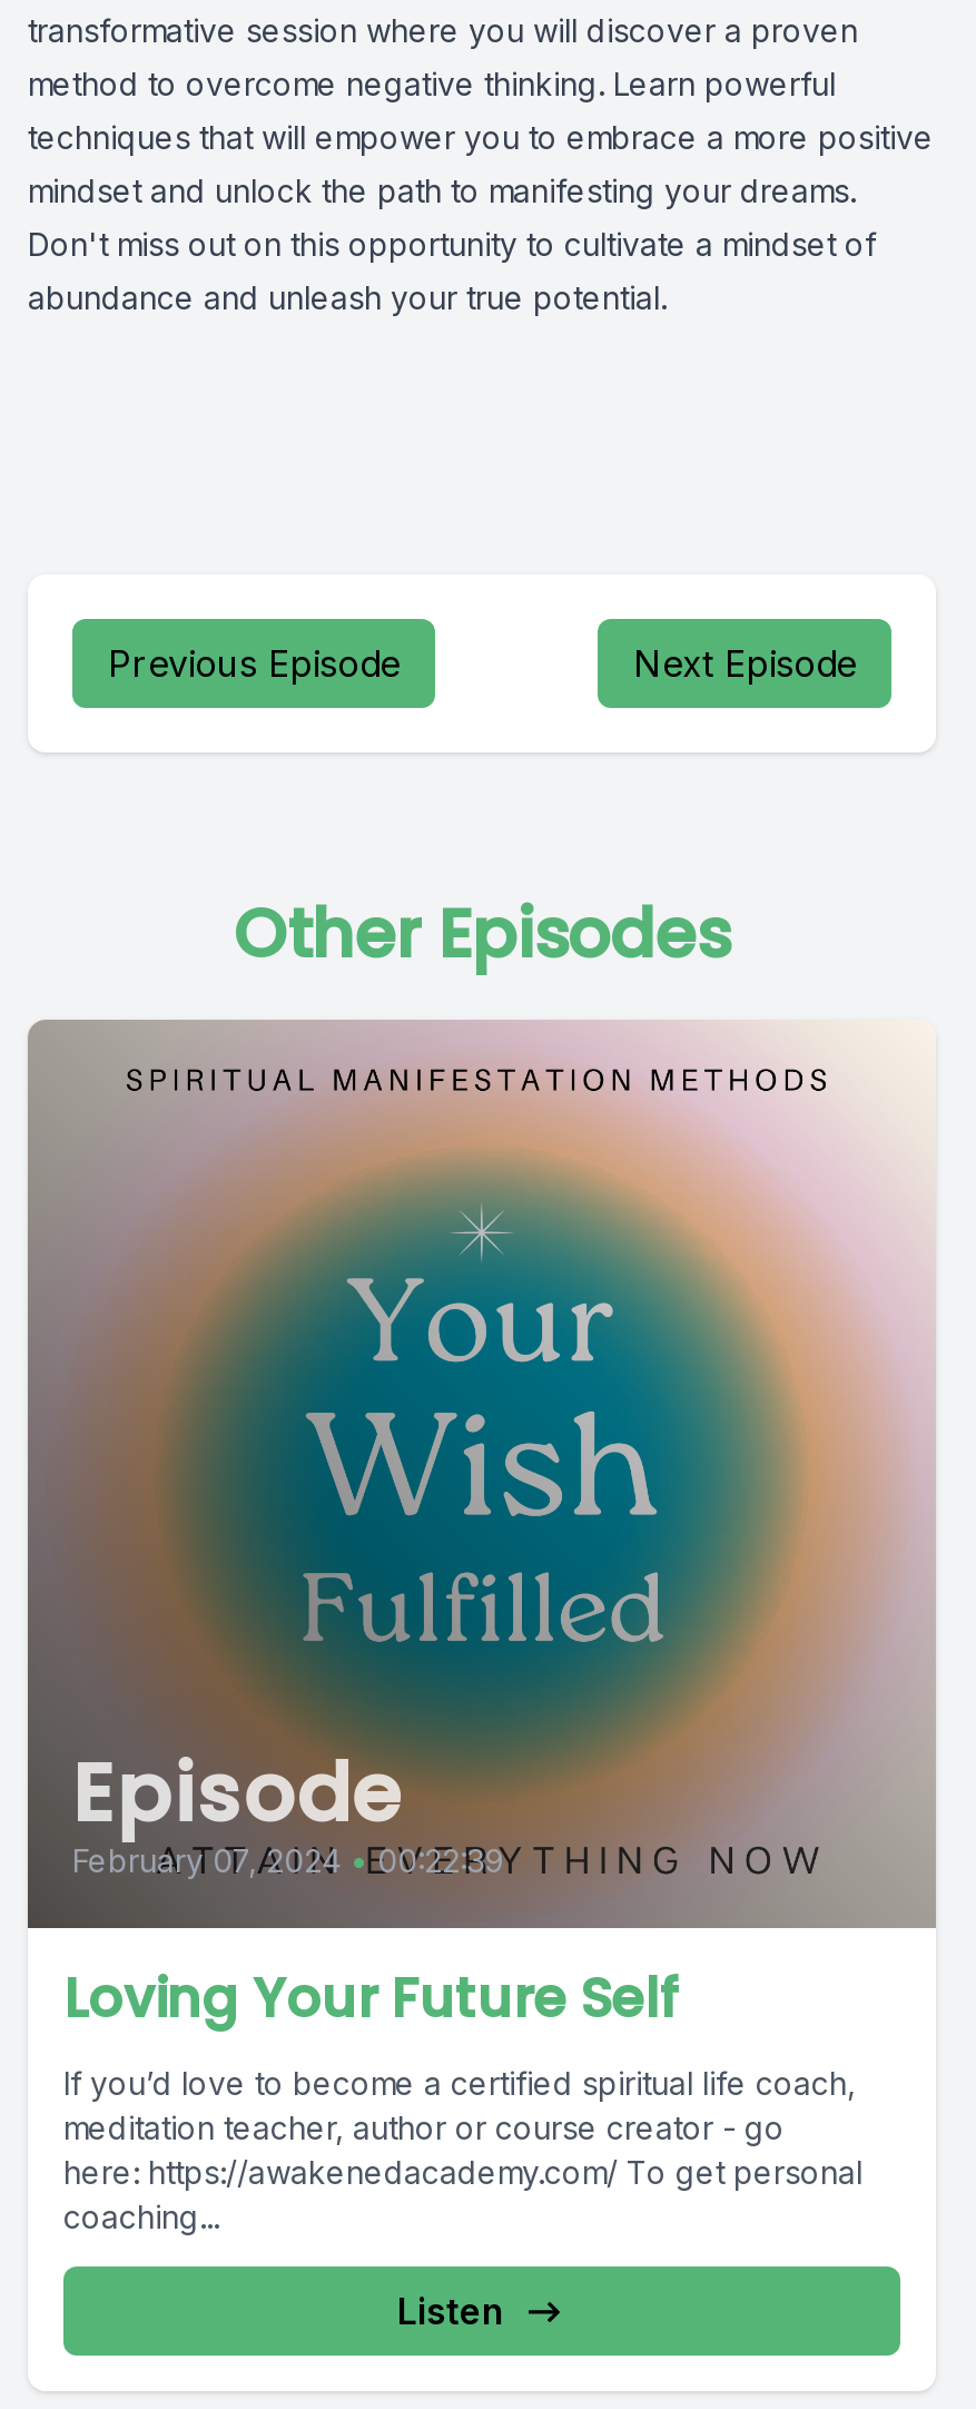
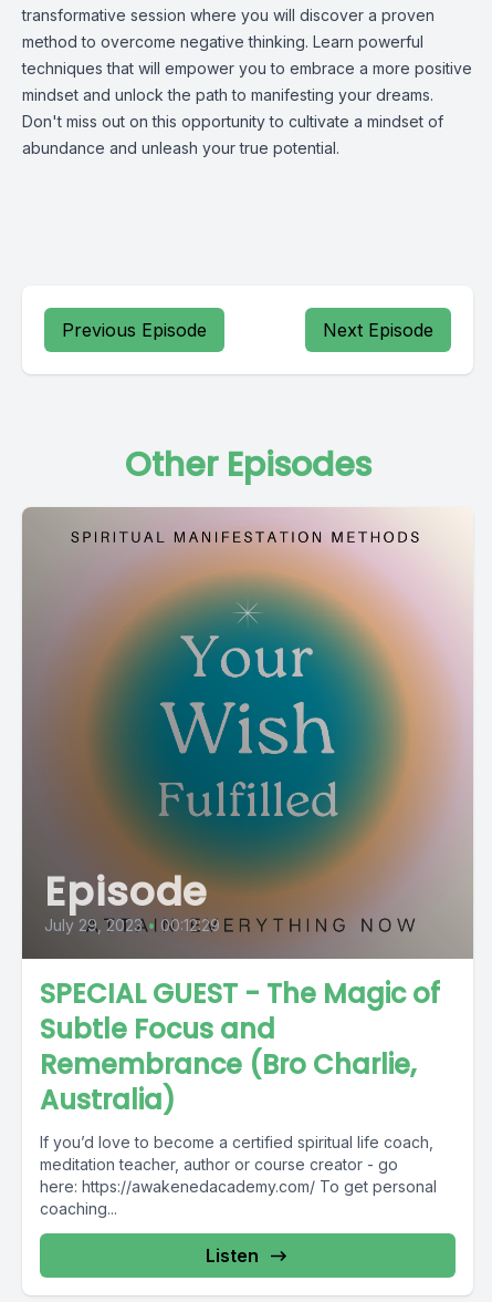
- February 07, 2024 • 00:22:39
+ July 29, 2023 • 00:12:29

- Loving Your Future Self
+ SPECIAL GUEST - The Magic of
+ Subtle Focus and
+ Remembrance (Bro Charlie,
+ Australia)
